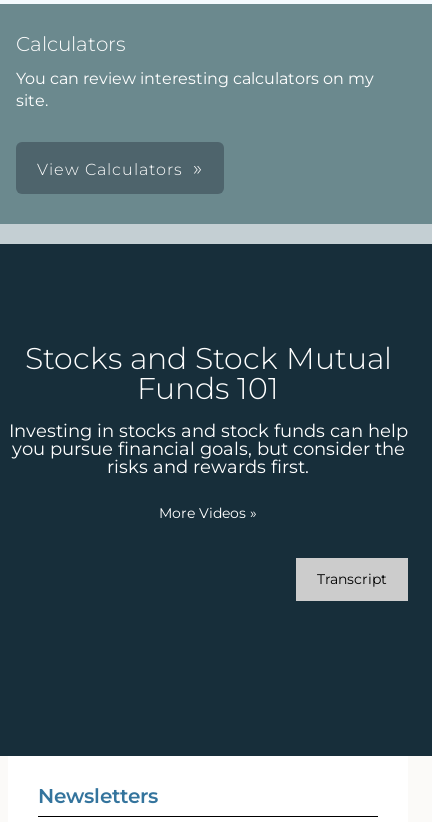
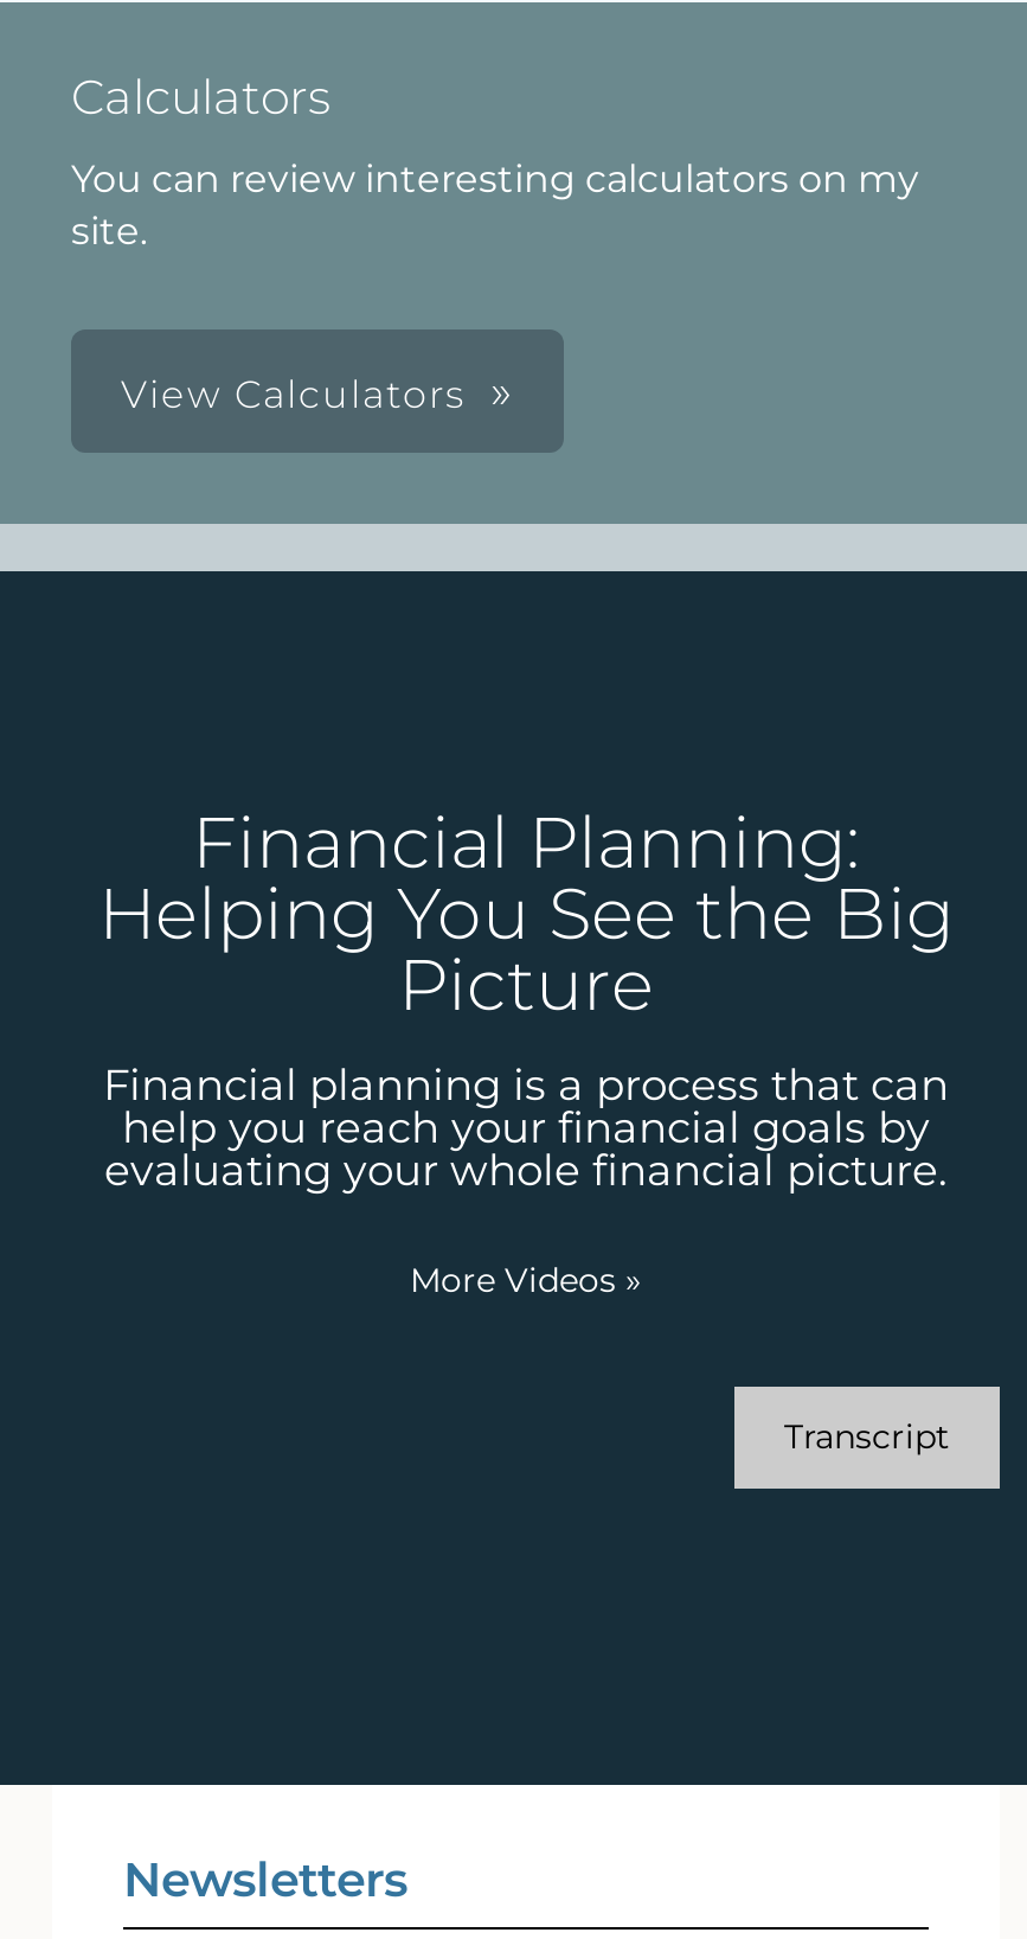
- Stocks and Stock Mutual
- Funds 101
- Investing in stocks and stock funds can help
- you pursue financial goals, but consider the
- risks and rewards first.
+ Financial Planning:
+ Helping You See the Big
+ Picture
+ Financial planning is a process that can
+ help you reach your financial goals by
+ evaluating your whole financial picture.

moved down: More Videos» | Transcript
